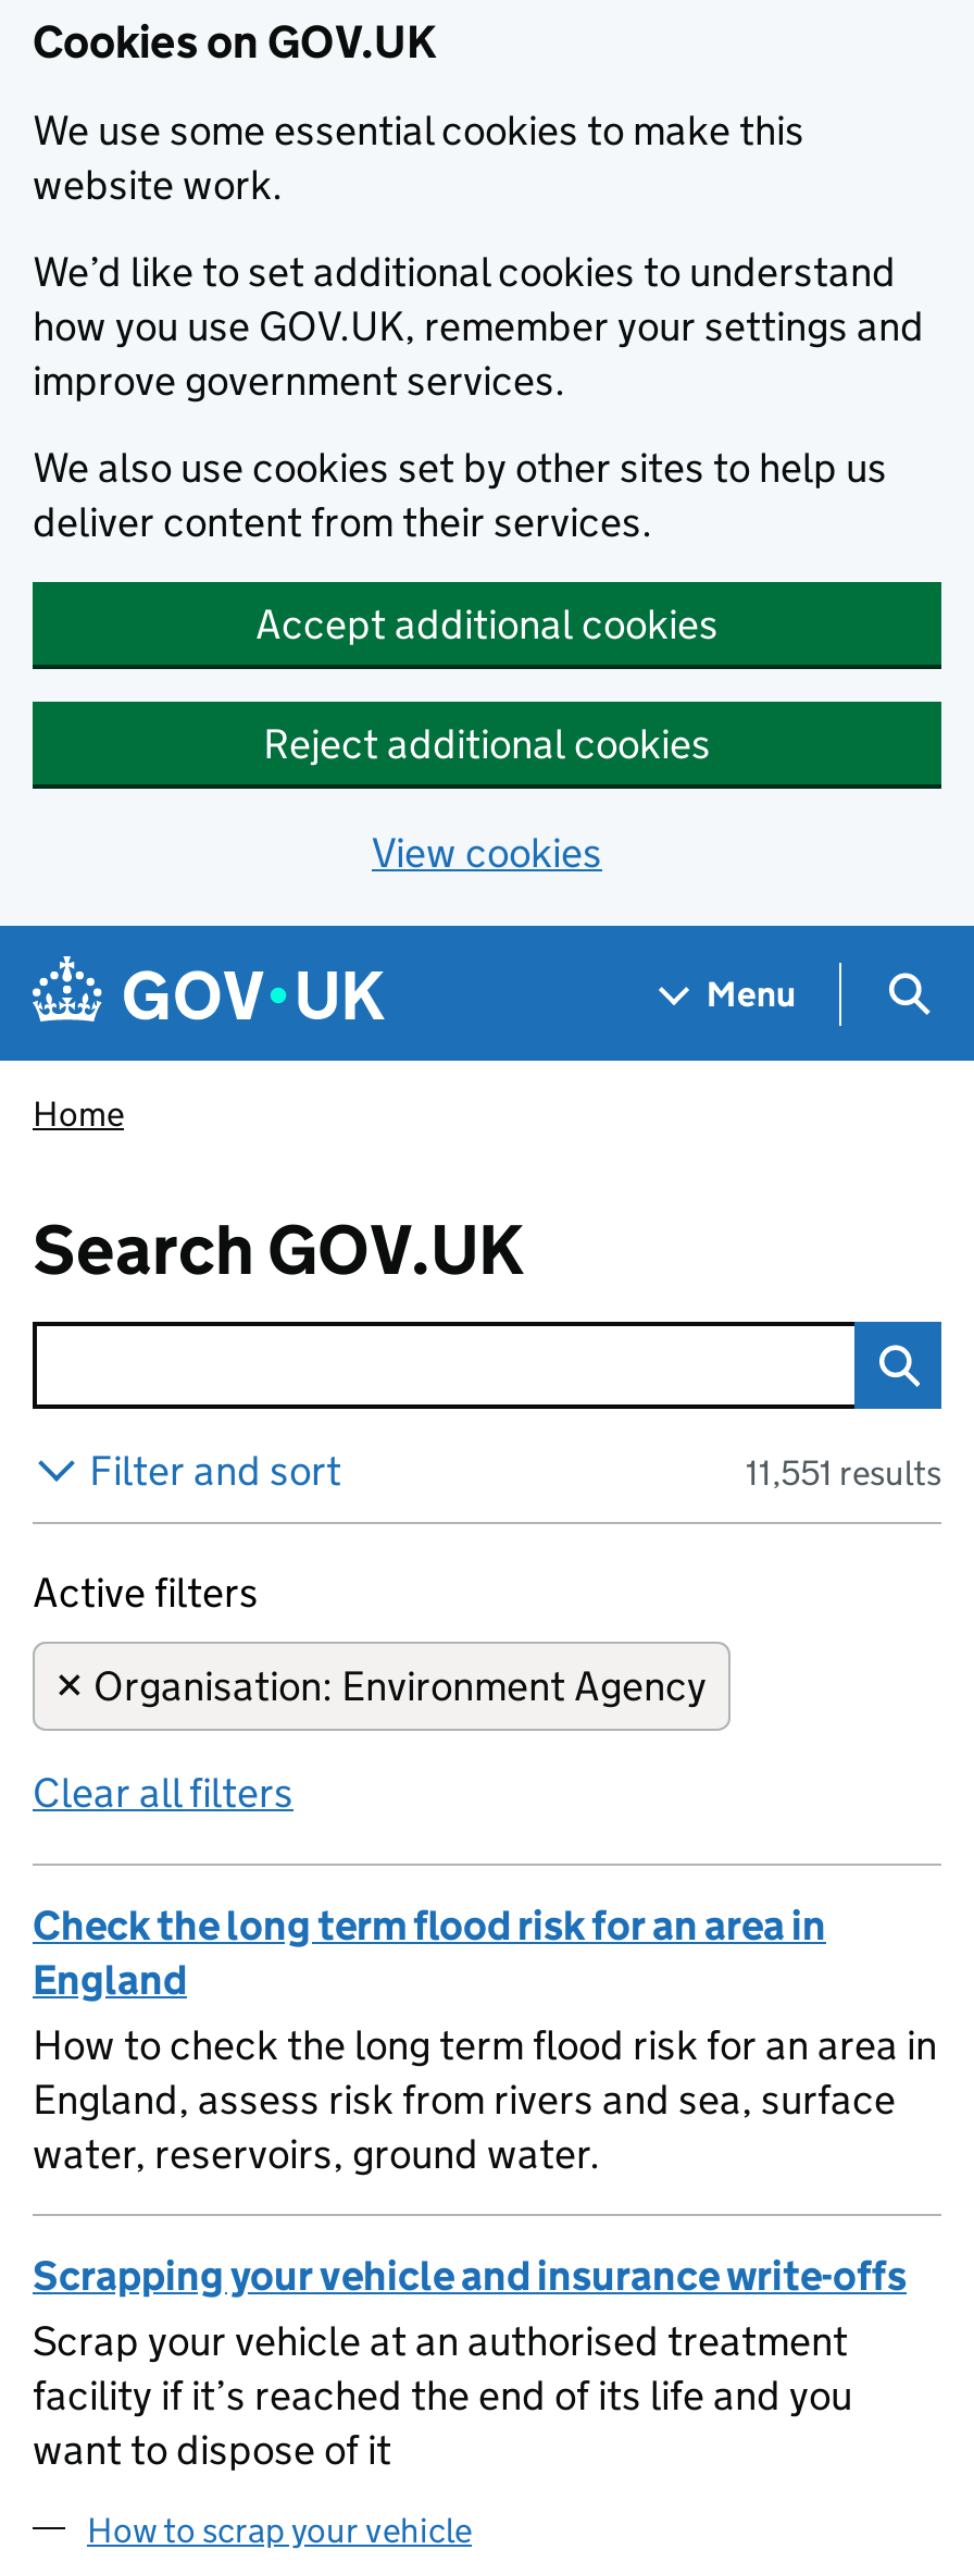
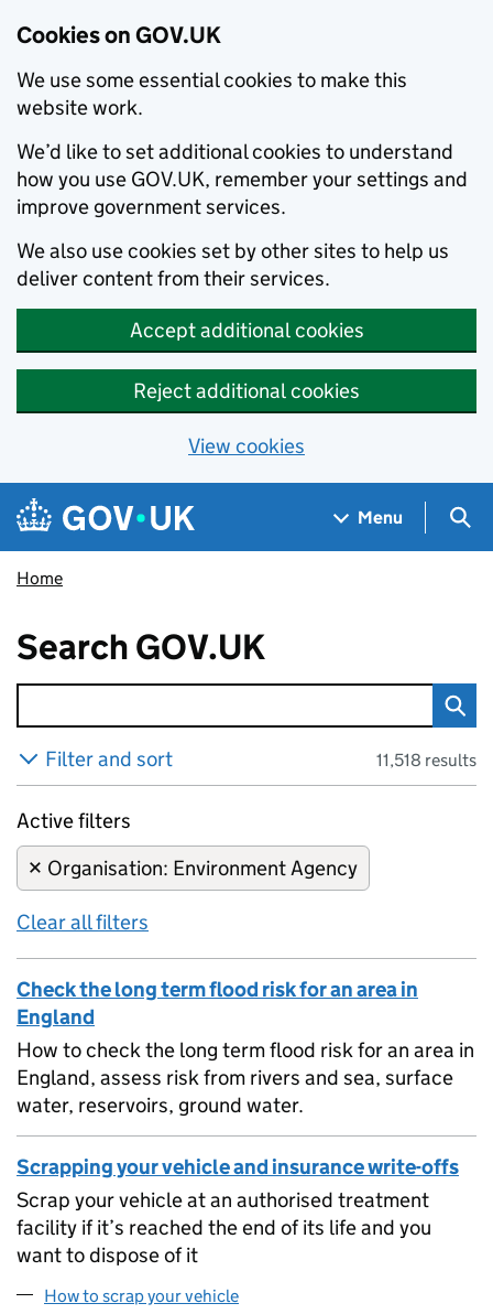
- 11,551 results
+ 11,518 results
